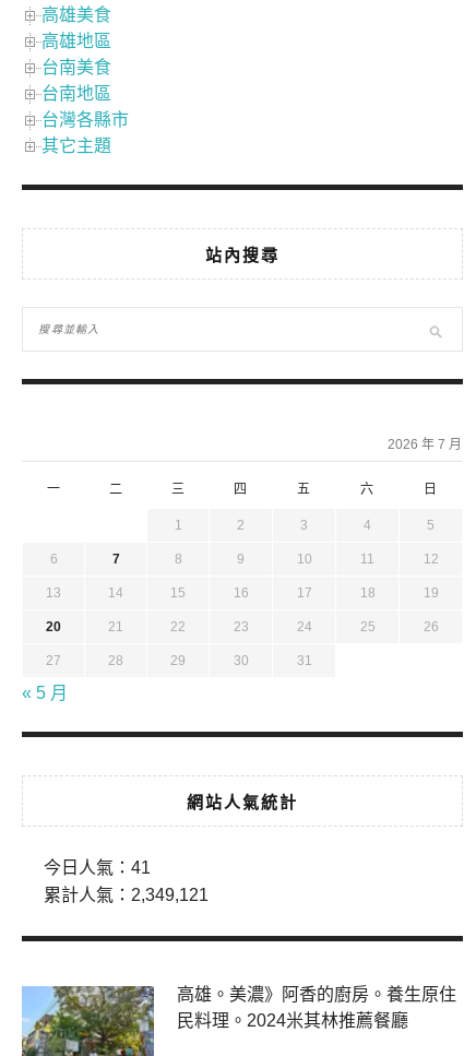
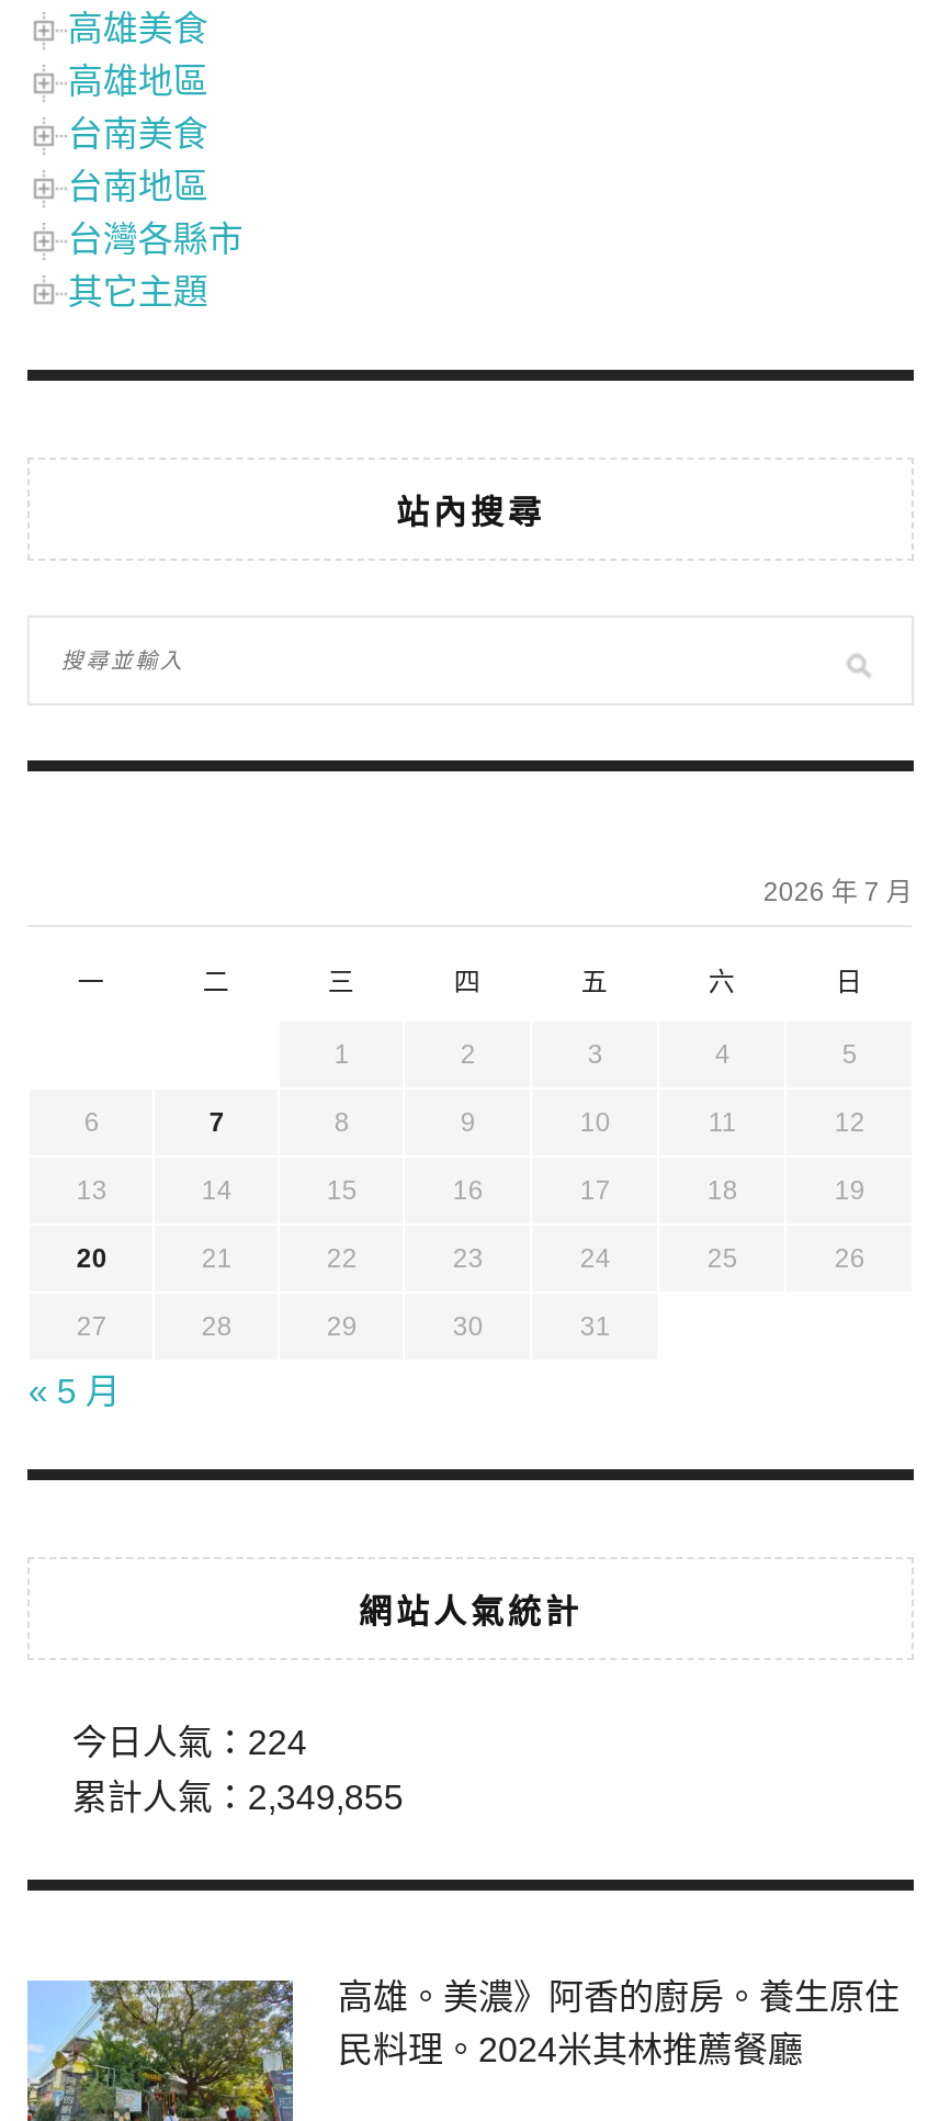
- 今日人氣：41
+ 今日人氣：224

- 累計人氣：2,349,121
+ 累計人氣：2,349,855
